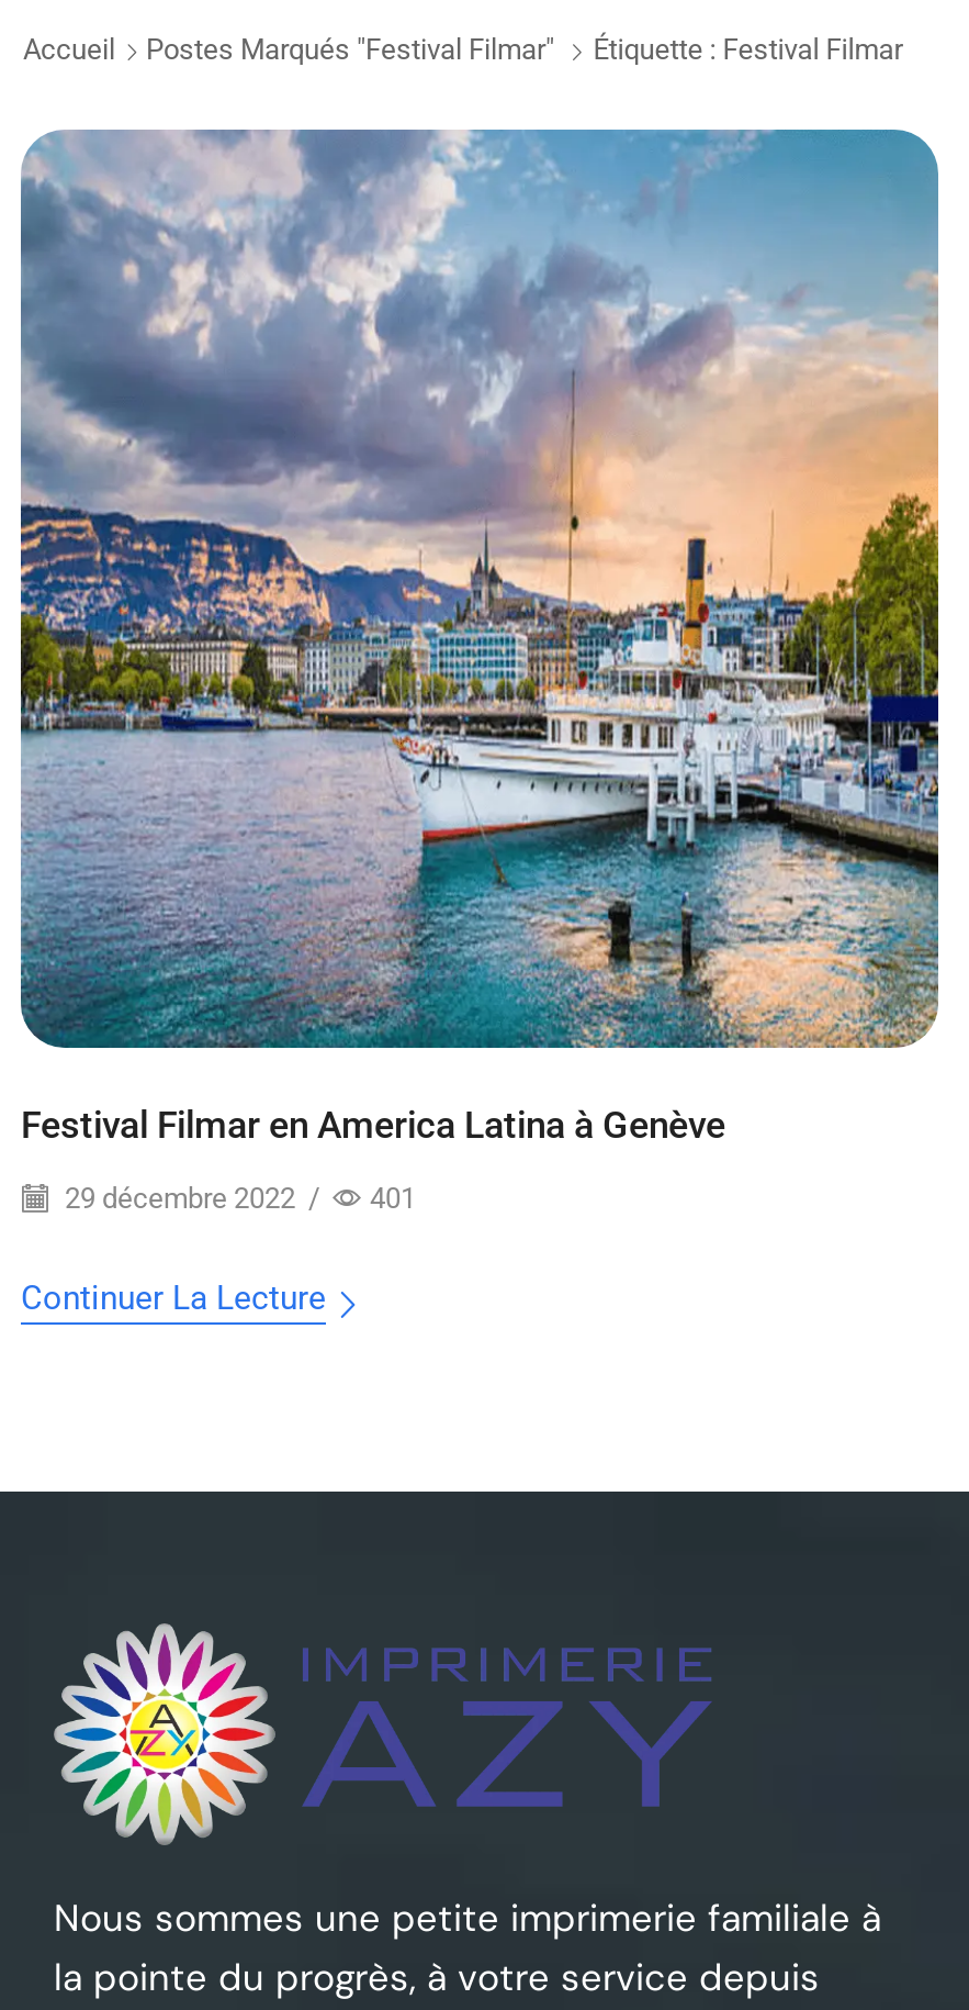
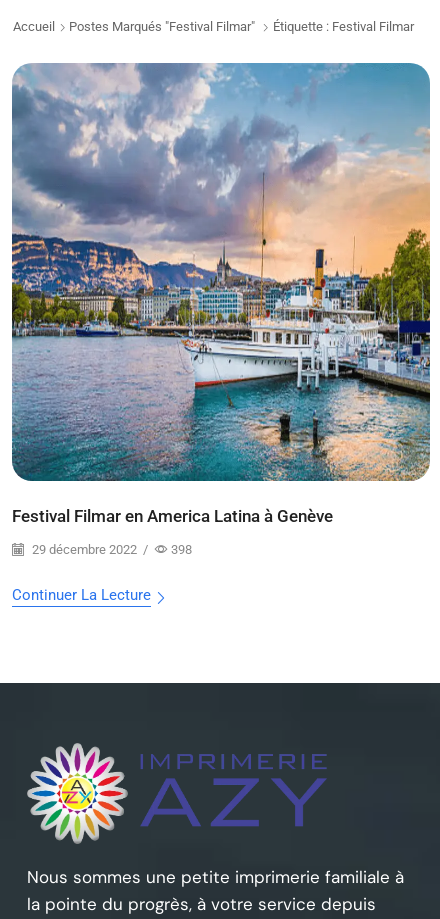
- 29 décembre 2022 / 401
+ 29 décembre 2022 / 398
